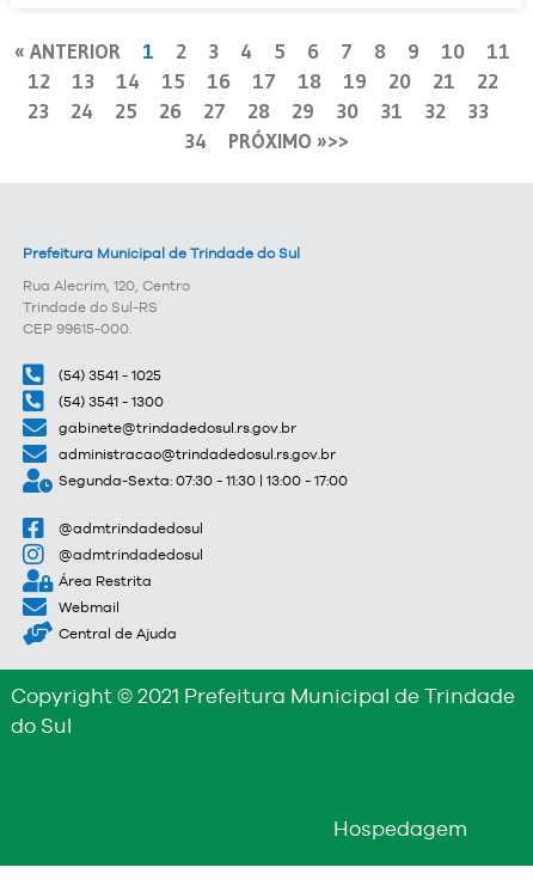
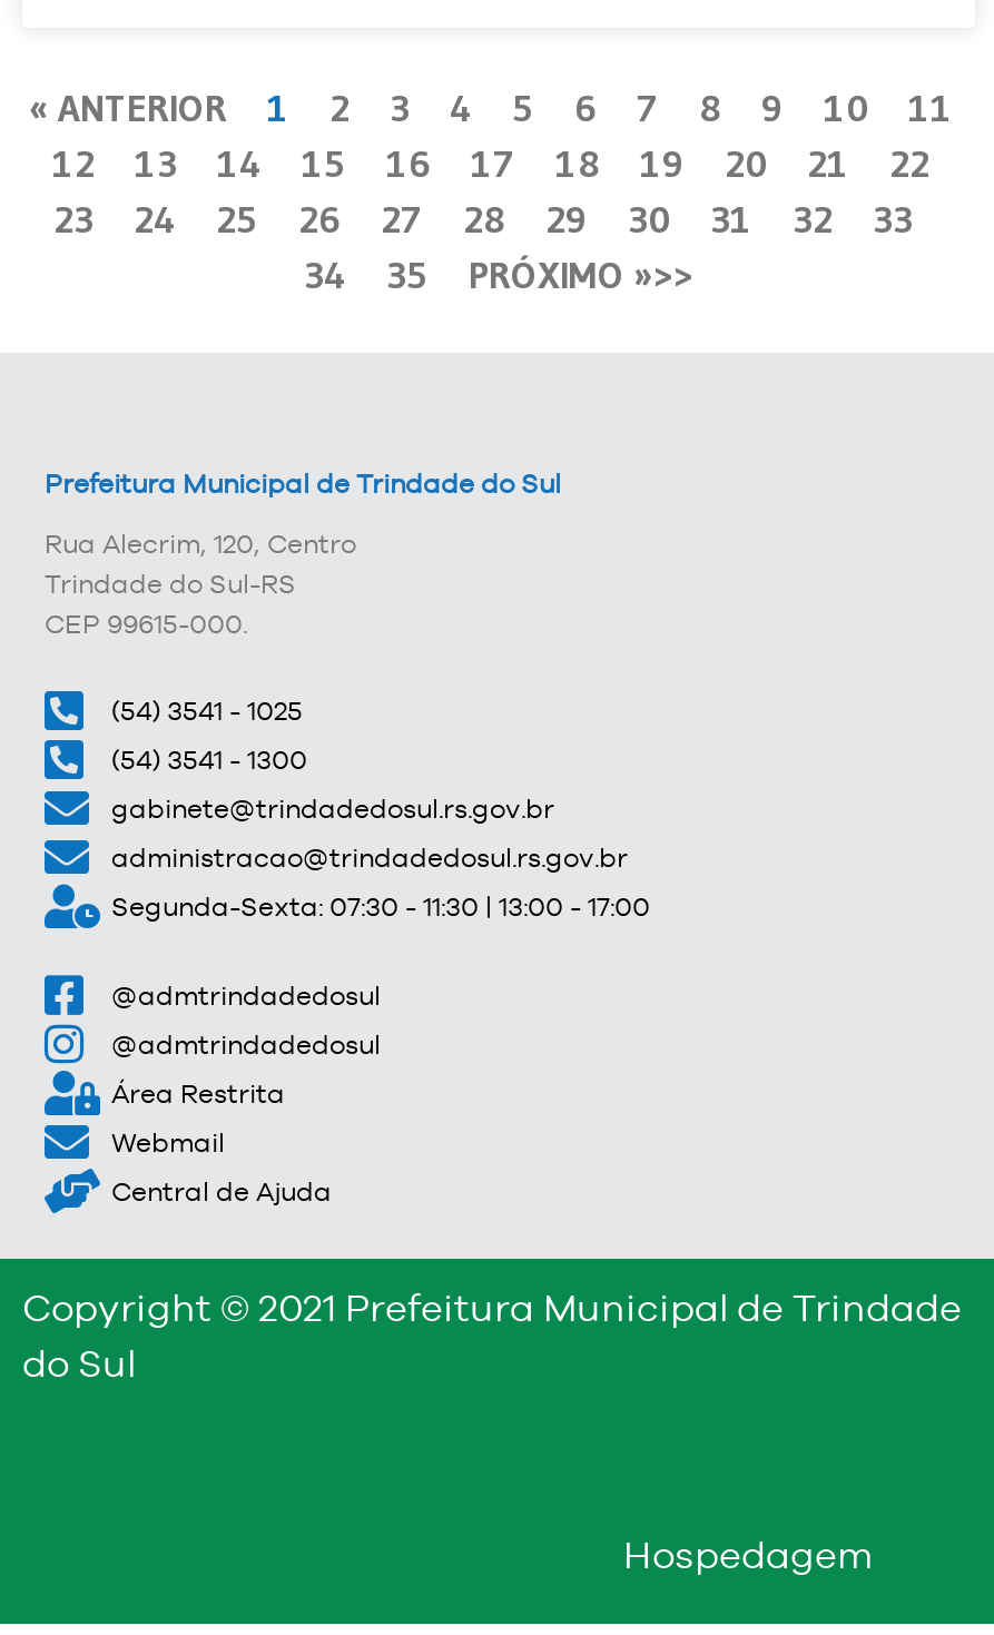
+ 35
